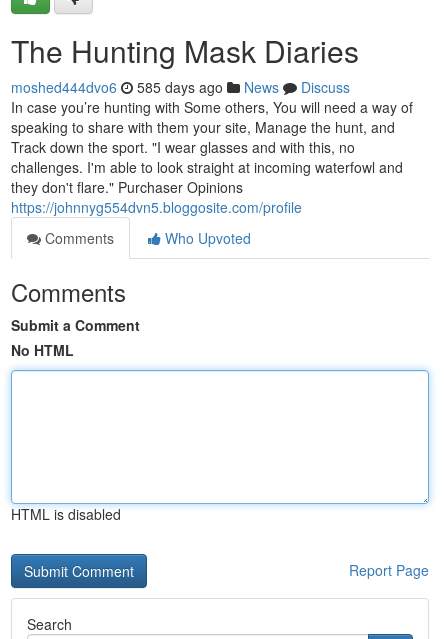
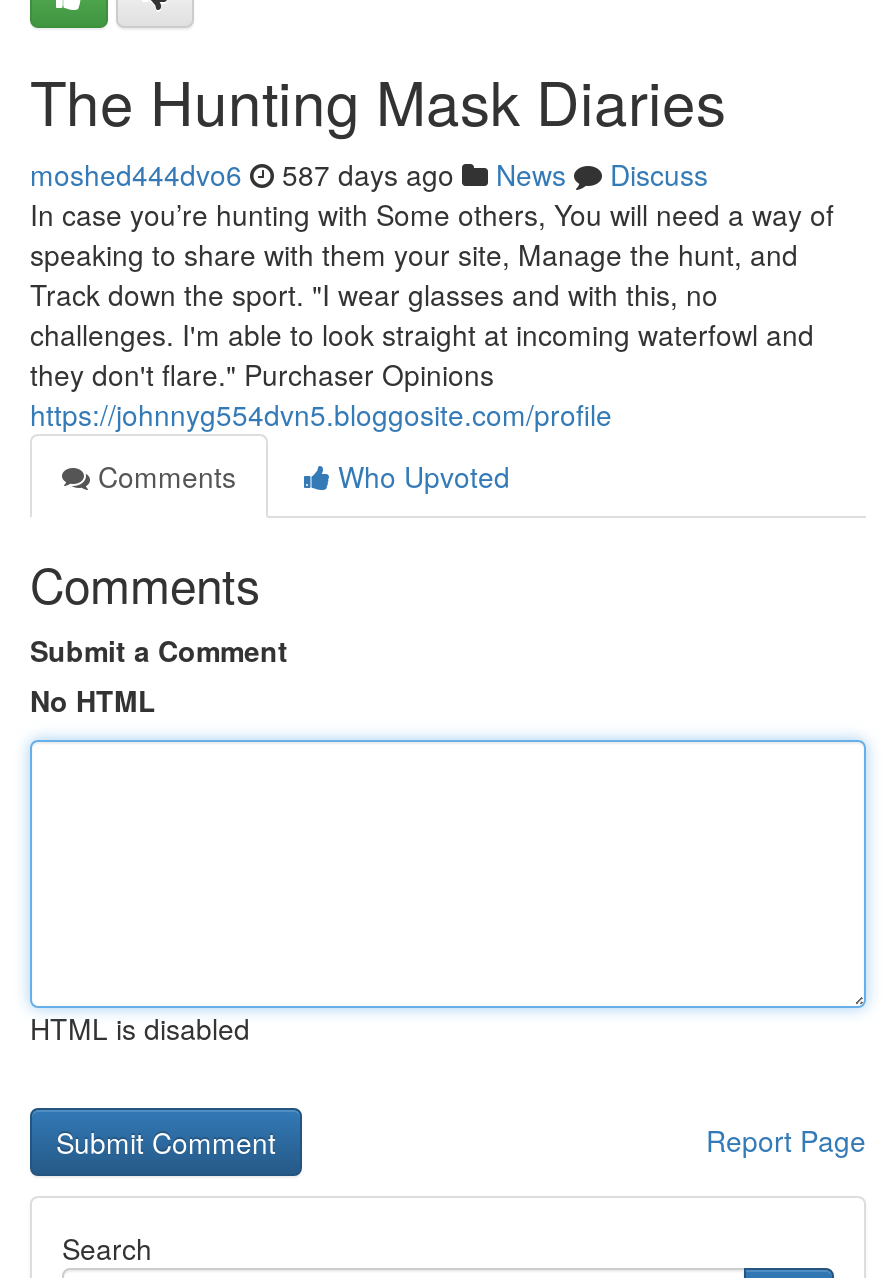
- moshed444dvo6 585 days ago News Discuss
+ moshed444dvo6 587 days ago News Discuss
